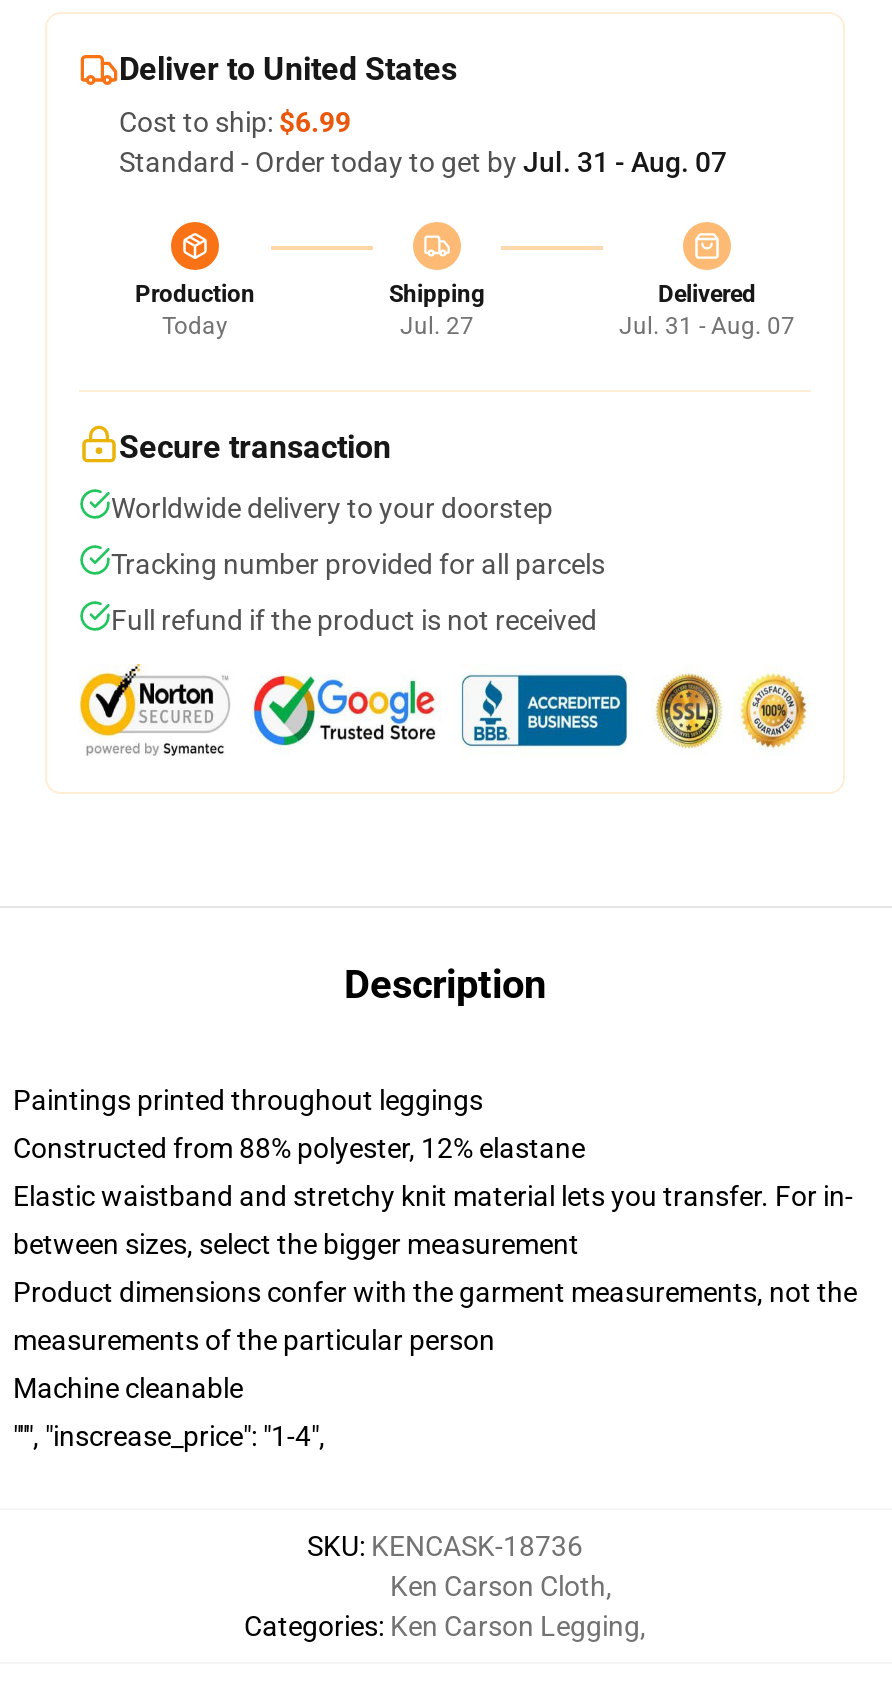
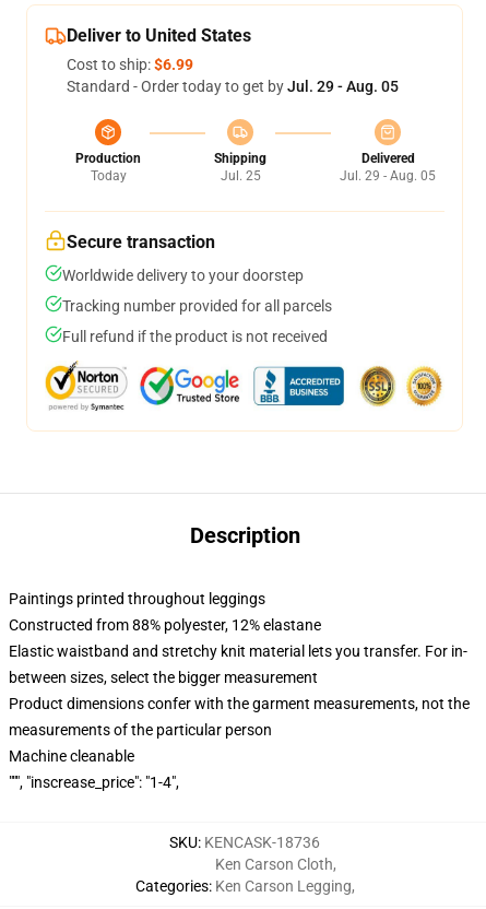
- Standard - Order today to get by Jul. 31 - Aug. 07
+ Standard - Order today to get by Jul. 29 - Aug. 05

- Jul. 27
+ Jul. 25

- Jul. 31 - Aug. 07
+ Jul. 29 - Aug. 05
